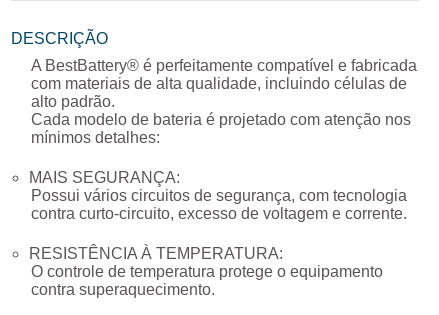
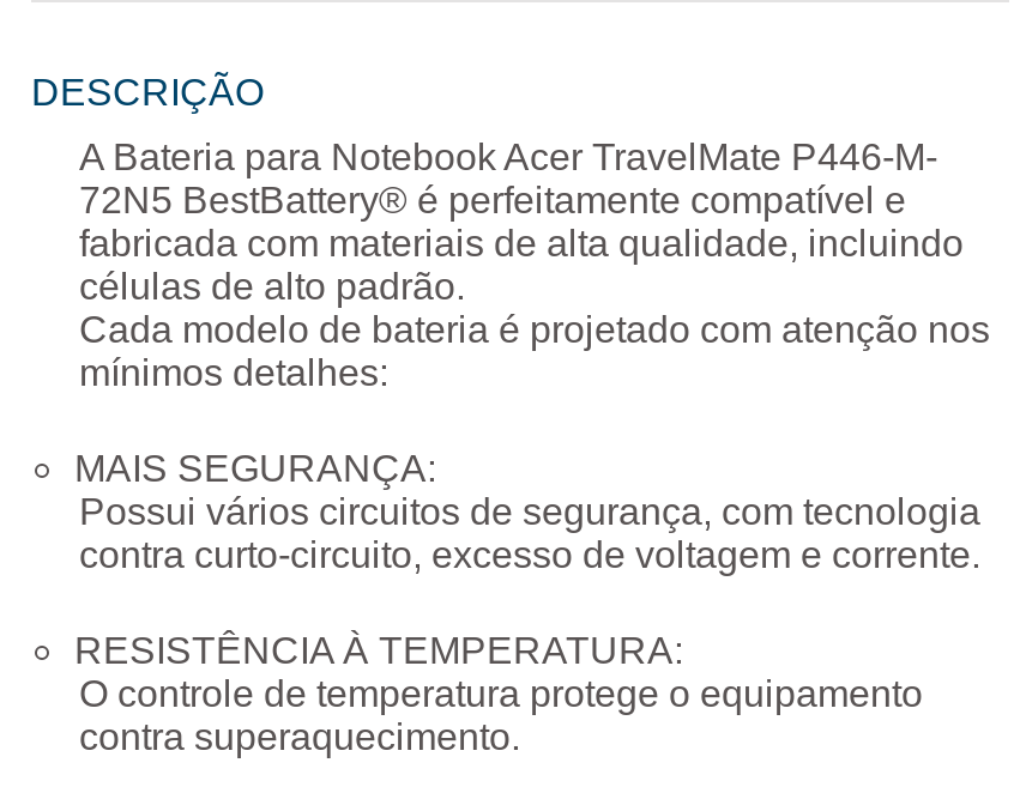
- A BestBattery® é perfeitamente compatível e fabricada
- com materiais de alta qualidade, incluindo células de
- alto padrão.
+ A Bateria para Notebook Acer TravelMate P446-M-
+ 72N5 BestBattery® é perfeitamente compatível e
+ fabricada com materiais de alta qualidade, incluindo
+ células de alto padrão.
